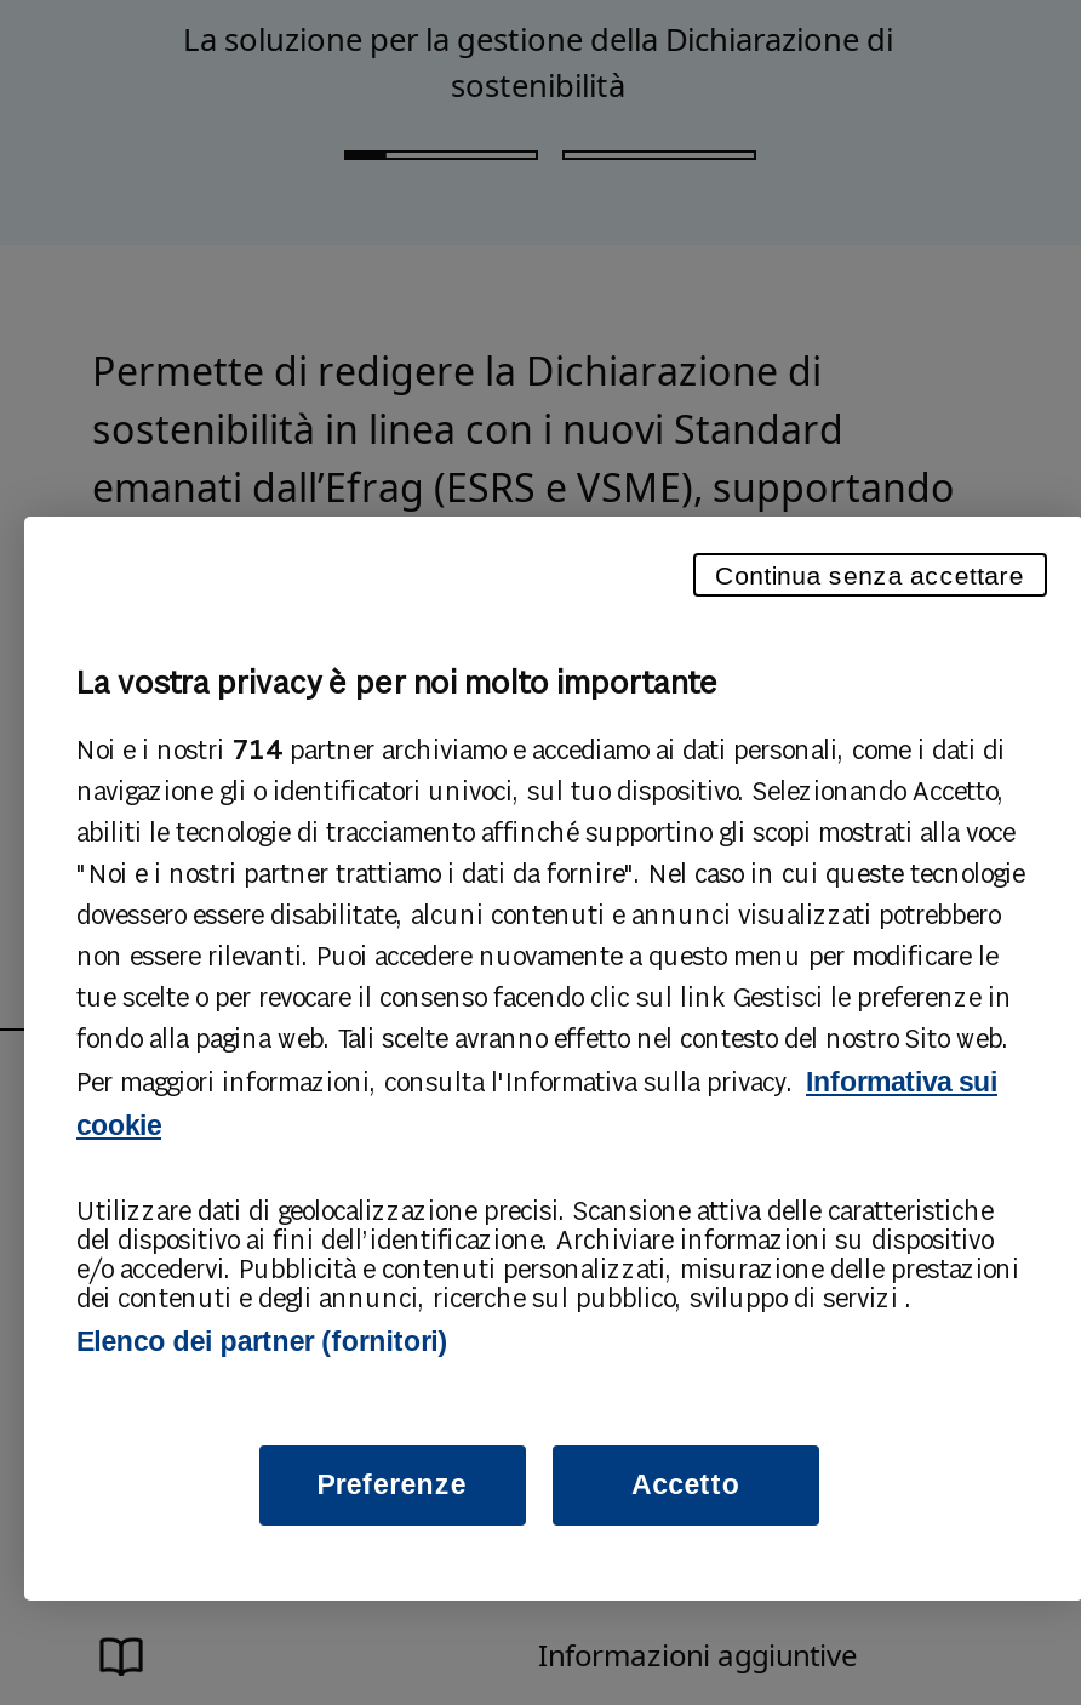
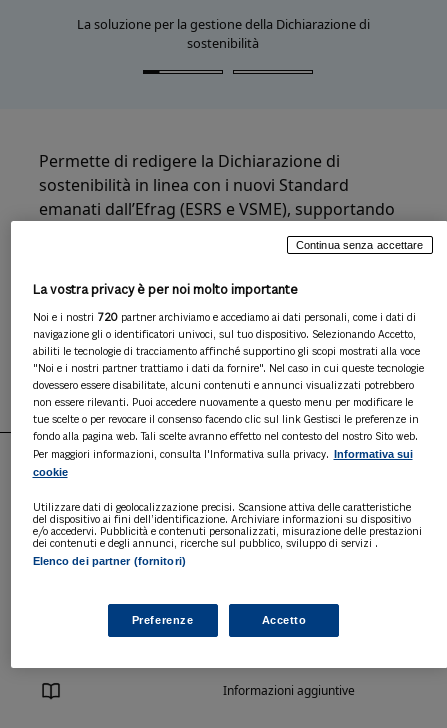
- Noi e i nostri 714 partner archiviamo e accediamo ai dati personali, come i dati di
+ Noi e i nostri 720 partner archiviamo e accediamo ai dati personali, come i dati di
